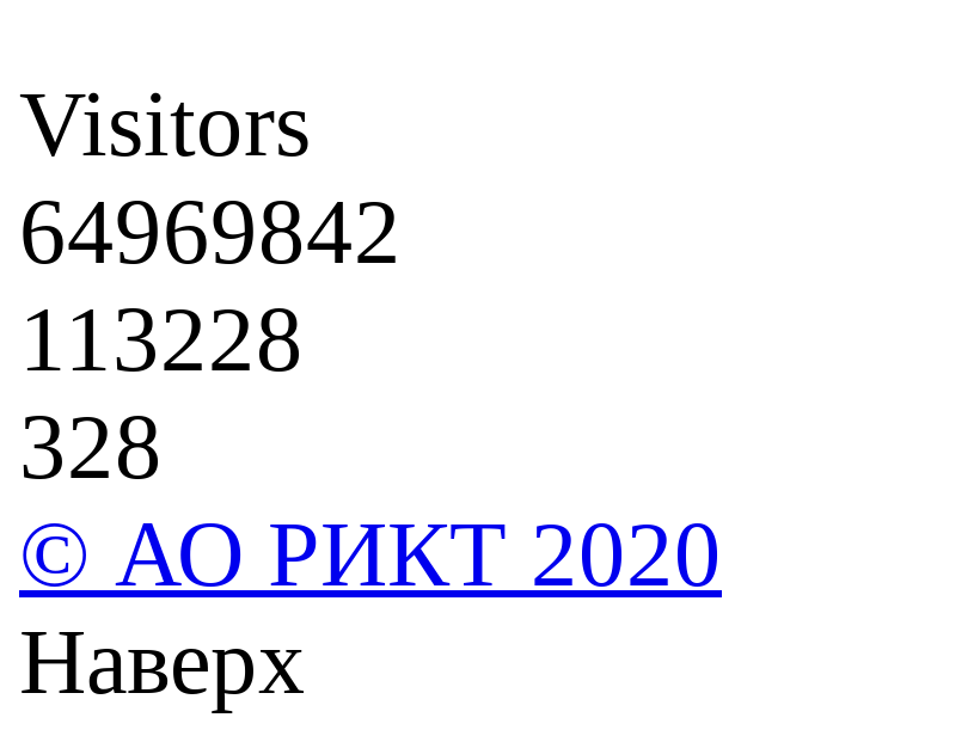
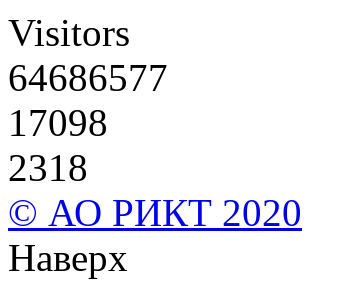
- 64969842
+ 64686577

- 113228
+ 17098

- 328
+ 2318
